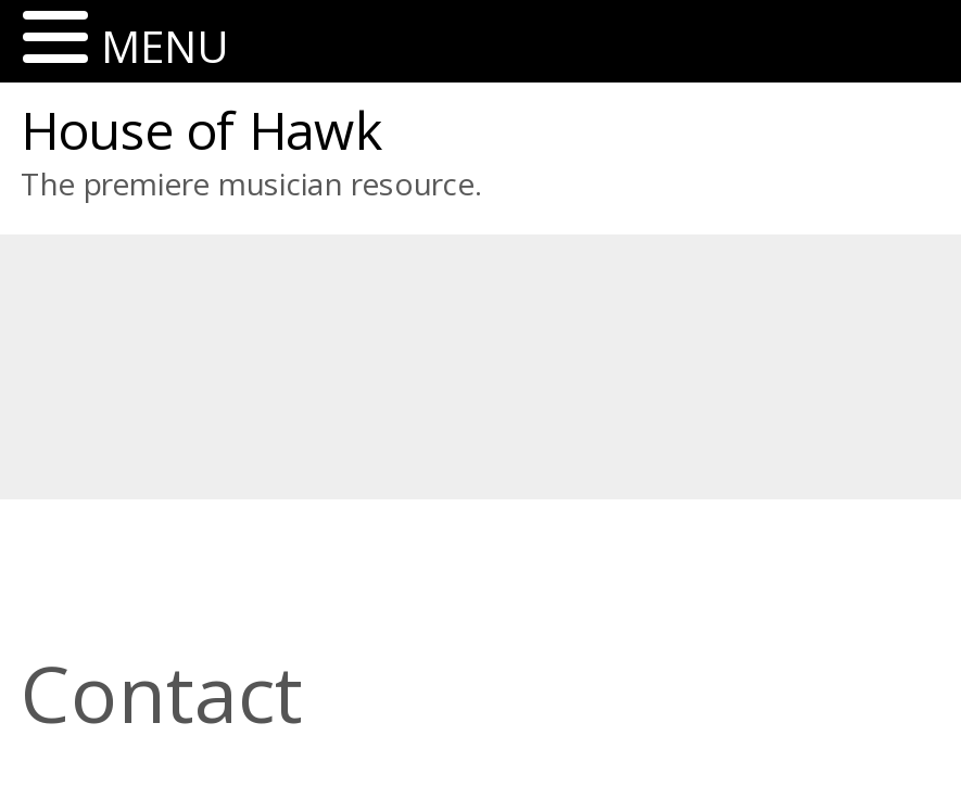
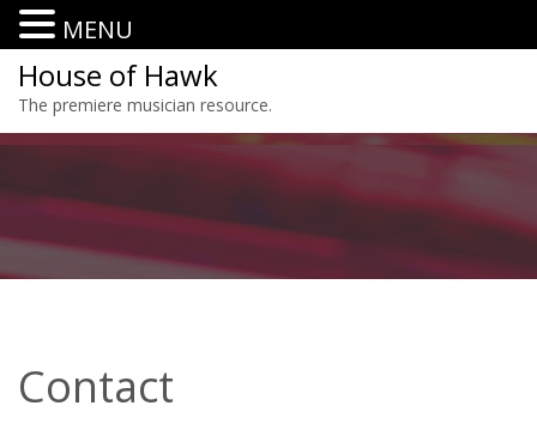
+ [image]
